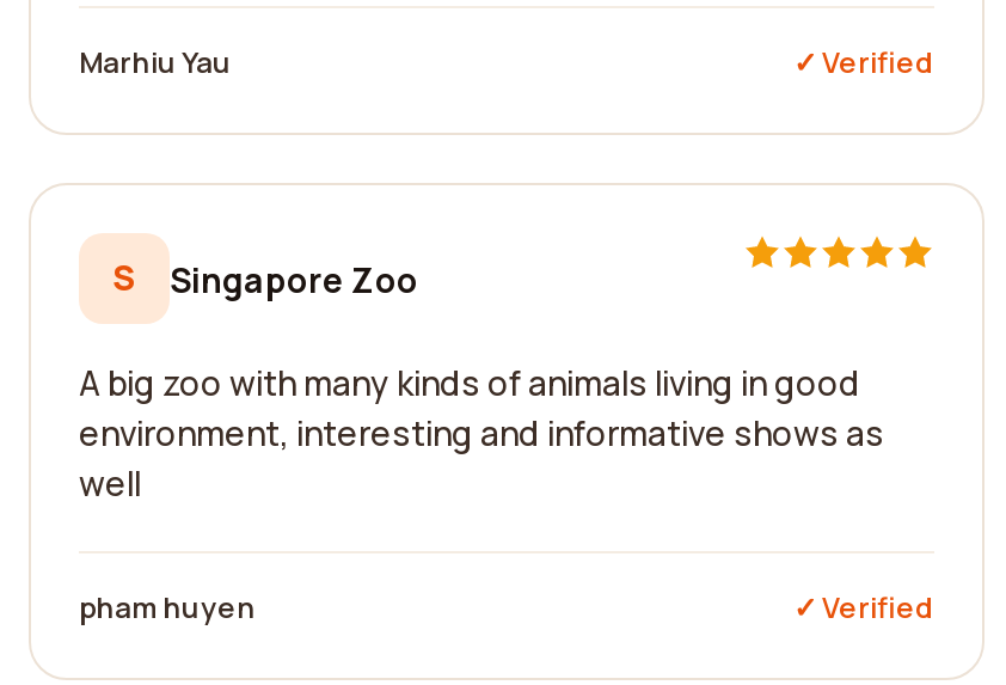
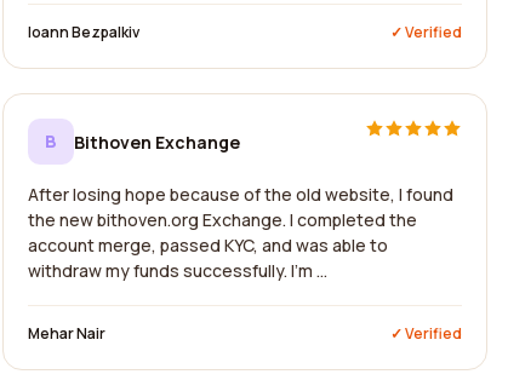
- Marhiu Yau
+ Ioann Bezpalkiv

- S
- Singapore Zoo
+ B
+ Bithoven Exchange

- A big zoo with many kinds of animals living in good
- environment, interesting and informative shows as
- well
+ After losing hope because of the old website, I found
+ the new bithoven.org Exchange. I completed the
+ account merge, passed KYC, and was able to
+ withdraw my funds successfully. I'm ...

- pham huyen
+ Mehar Nair
